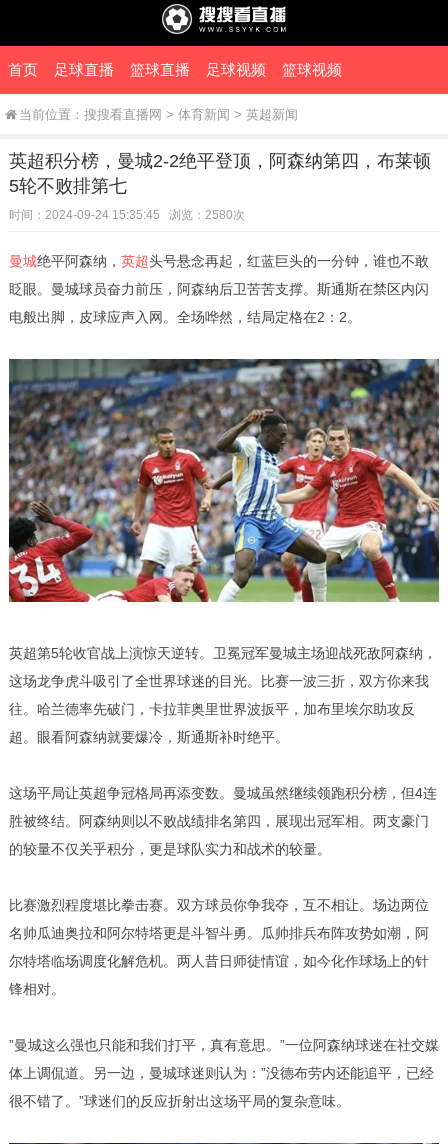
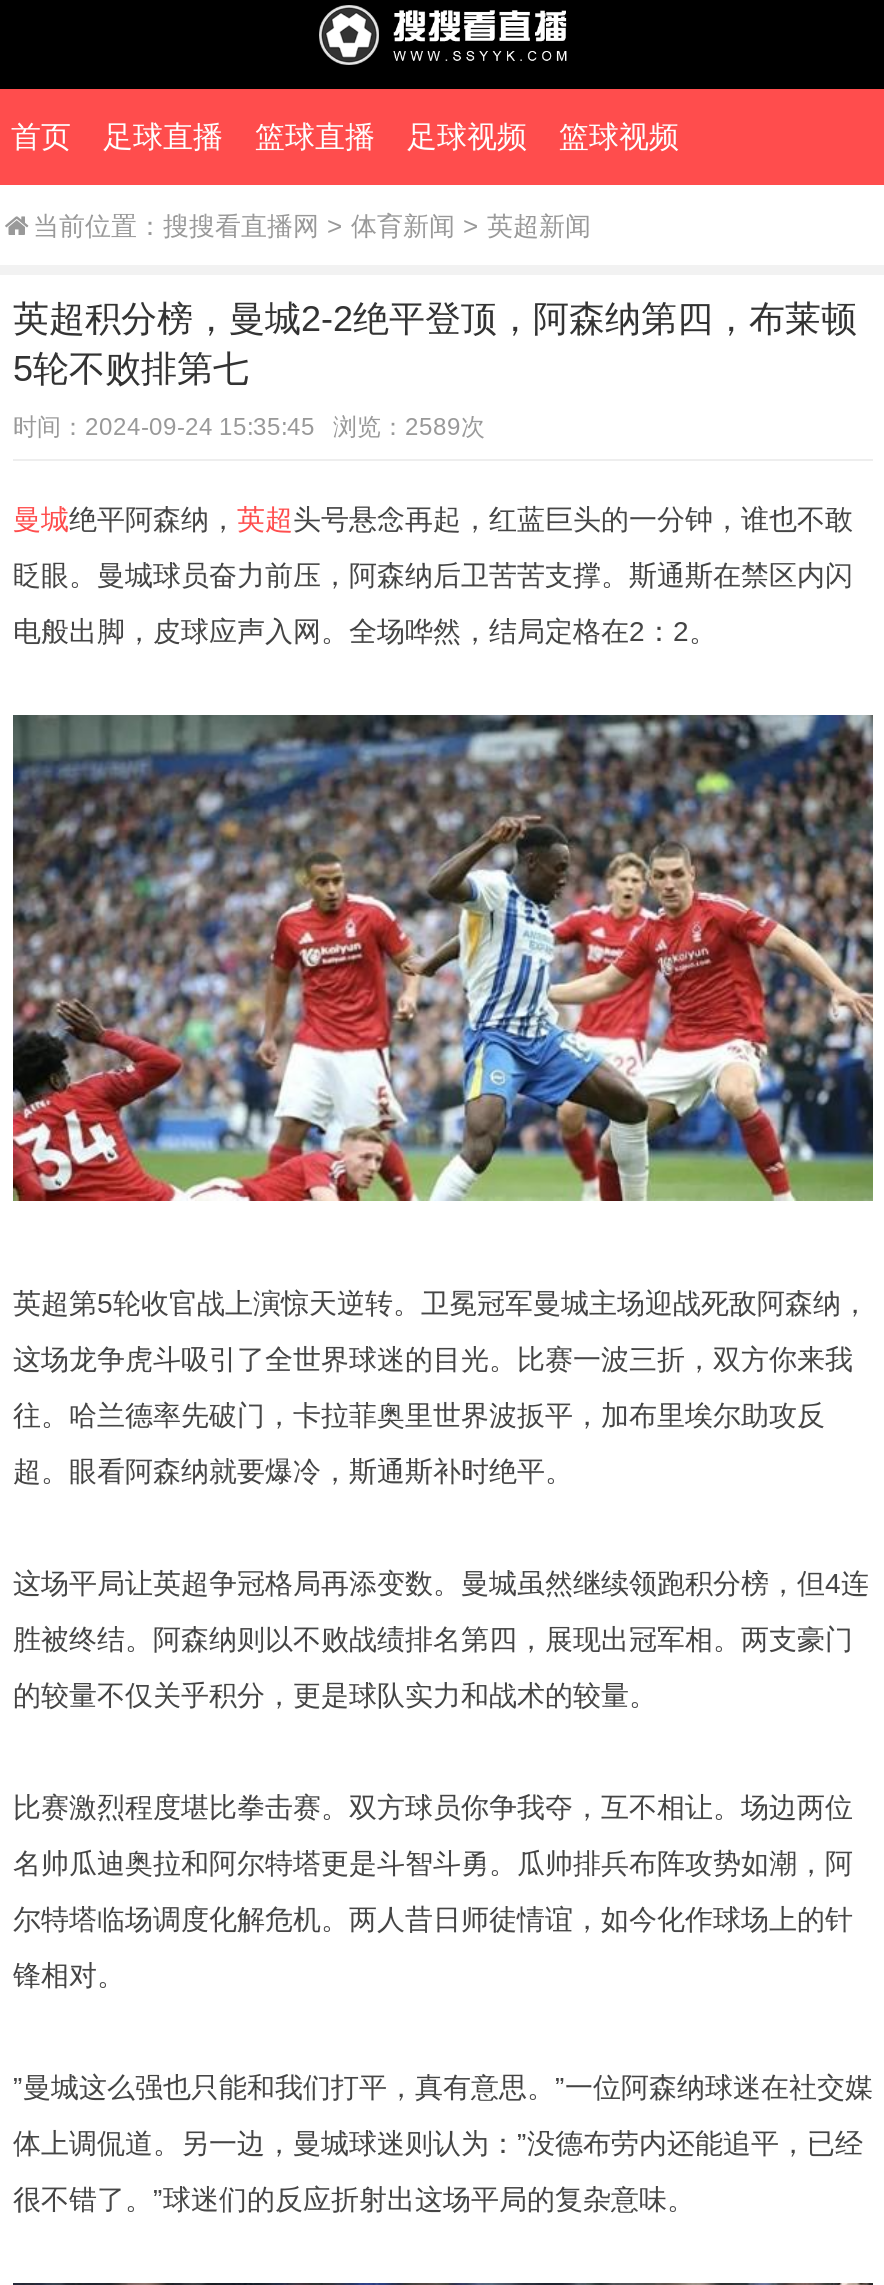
- 时间：2024-09-24 15:35:45 浏览：2580次
+ 时间：2024-09-24 15:35:45 浏览：2589次
